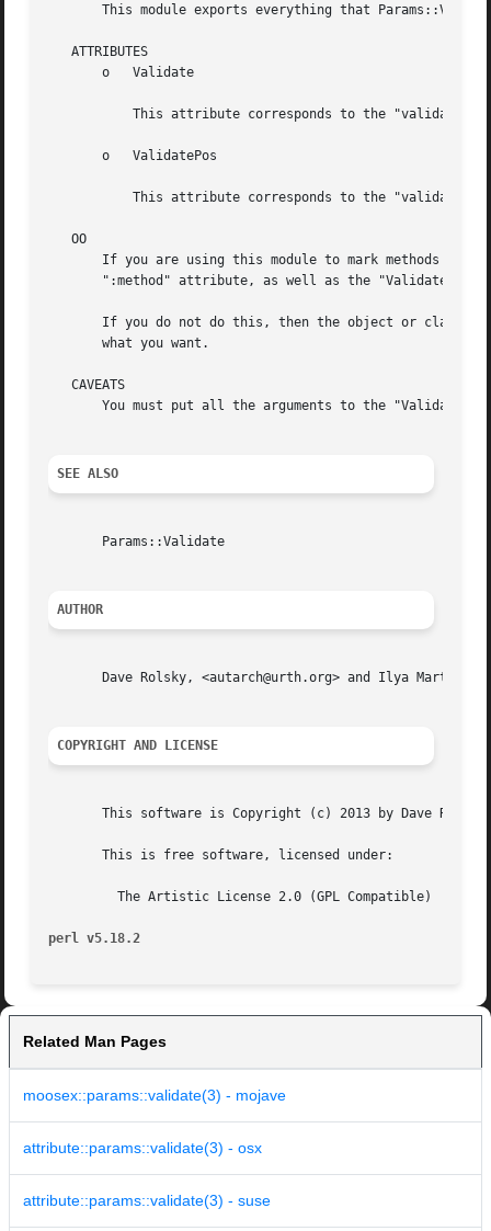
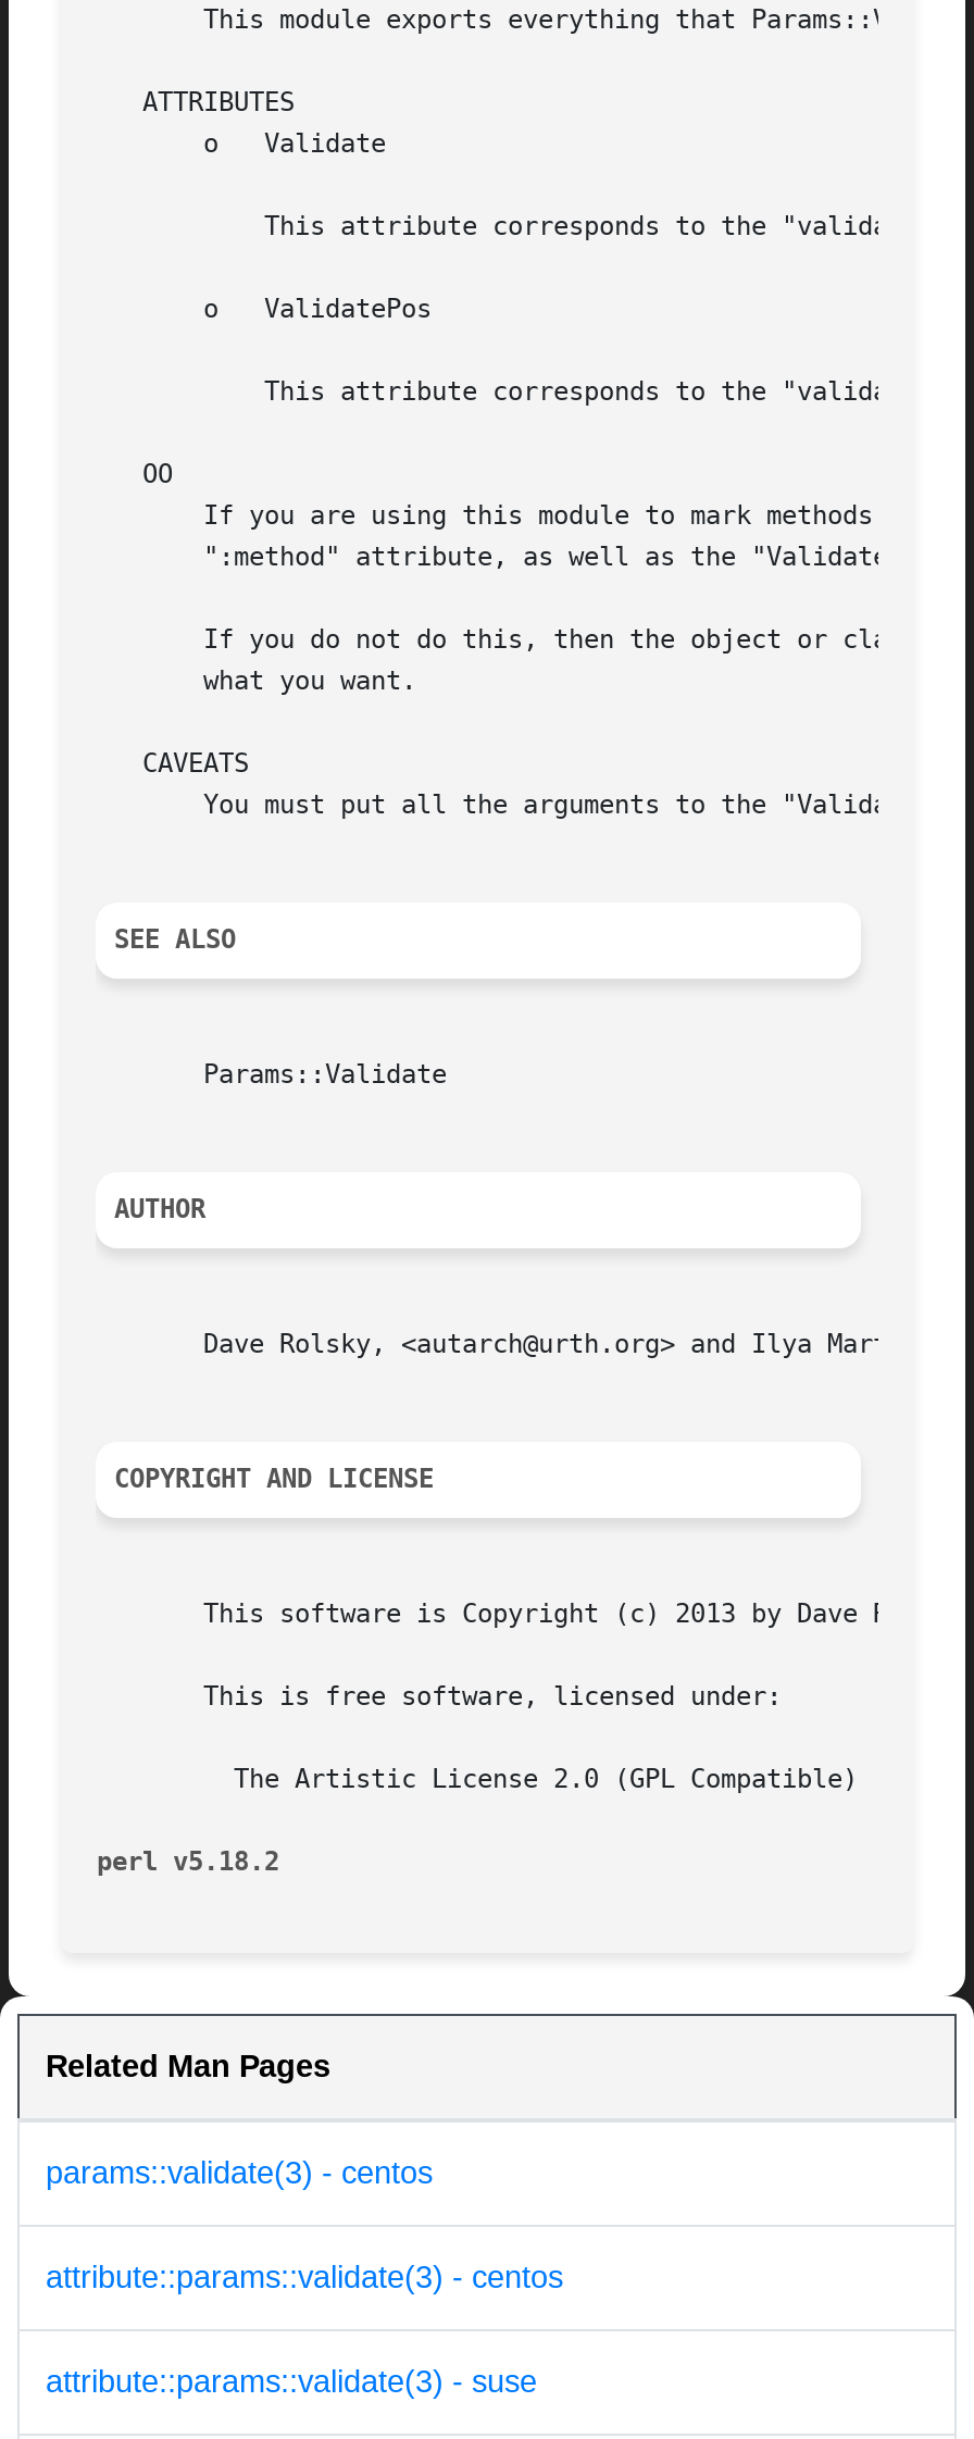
- moosex::params::validate(3) - mojave
+ params::validate(3) - centos

- attribute::params::validate(3) - osx
+ attribute::params::validate(3) - centos
